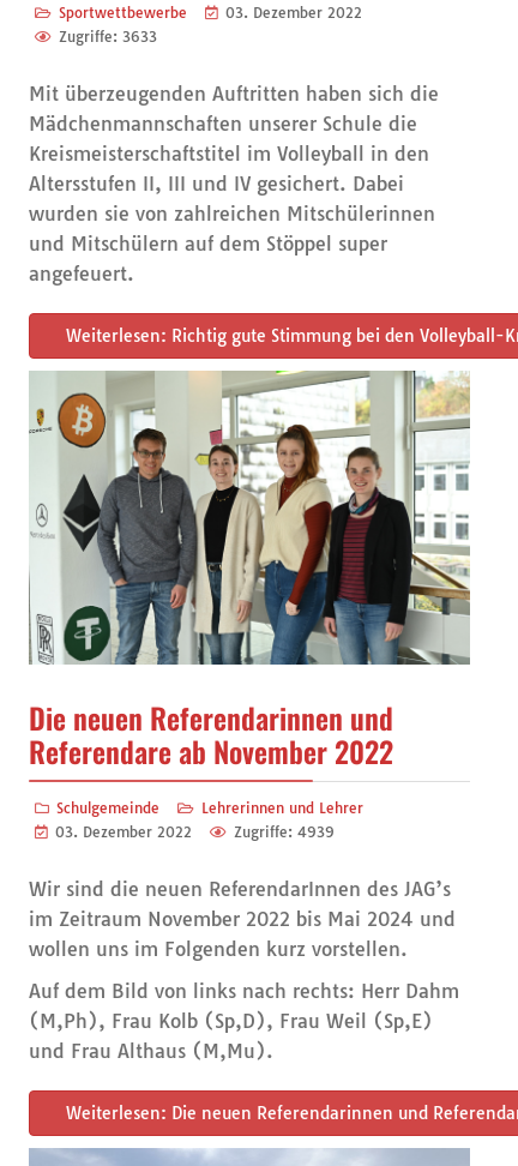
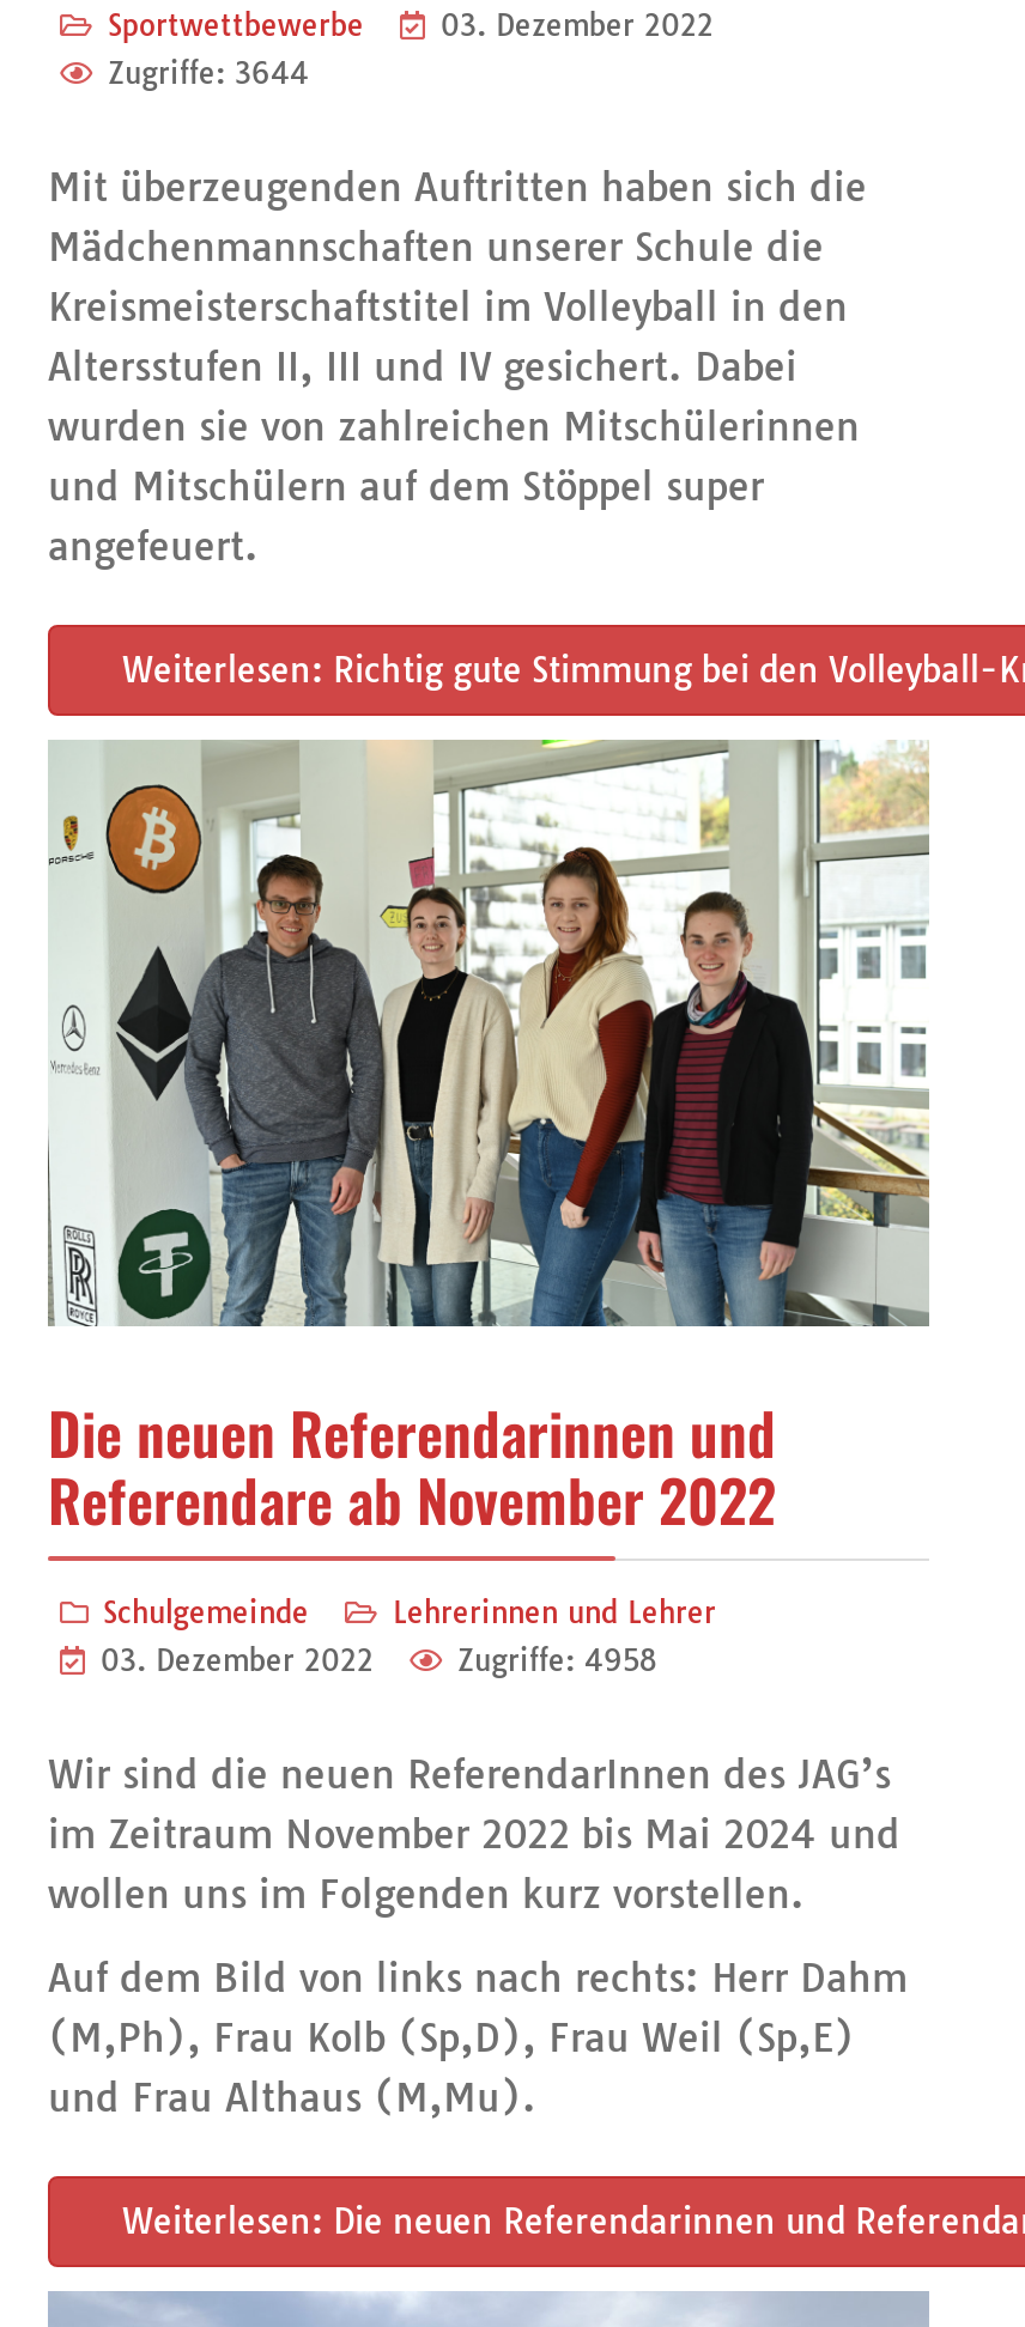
- Zugriffe: 3633
+ Zugriffe: 3644

- Zugriffe: 4939
+ Zugriffe: 4958
